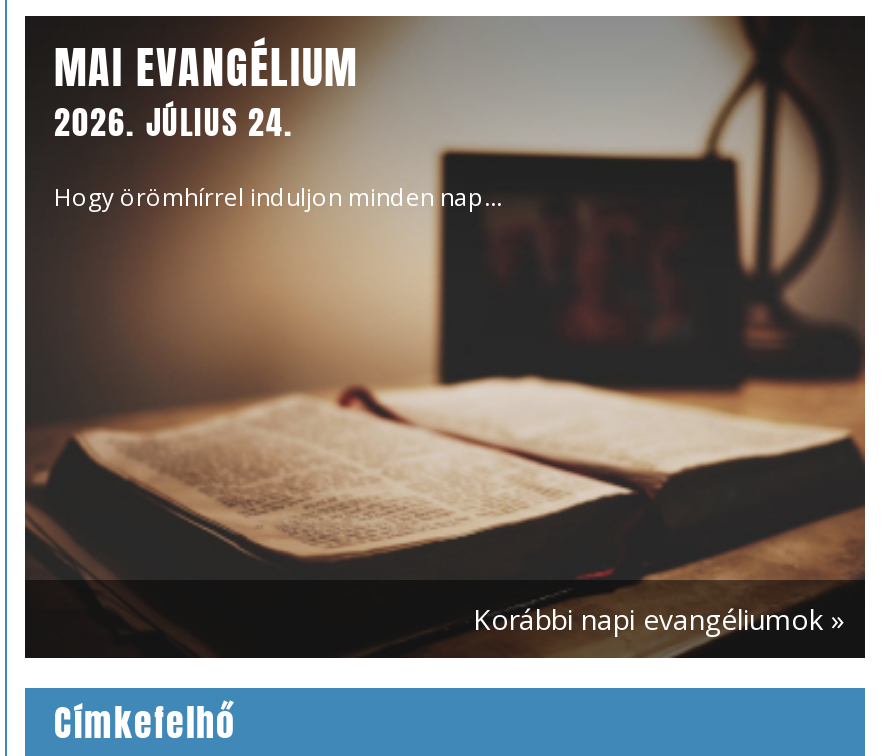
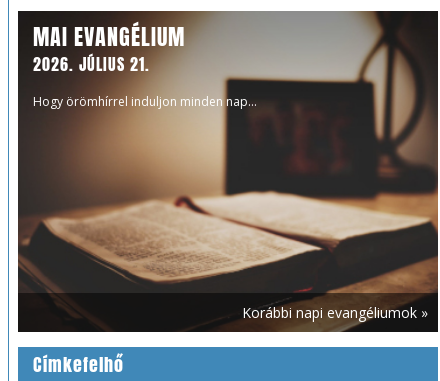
- 2026. JÚLIUS 24.
+ 2026. JÚLIUS 21.
